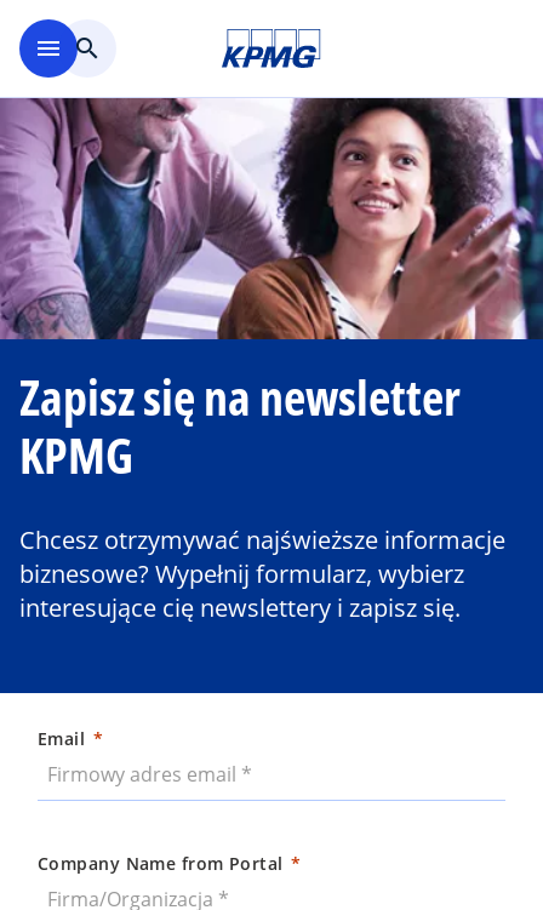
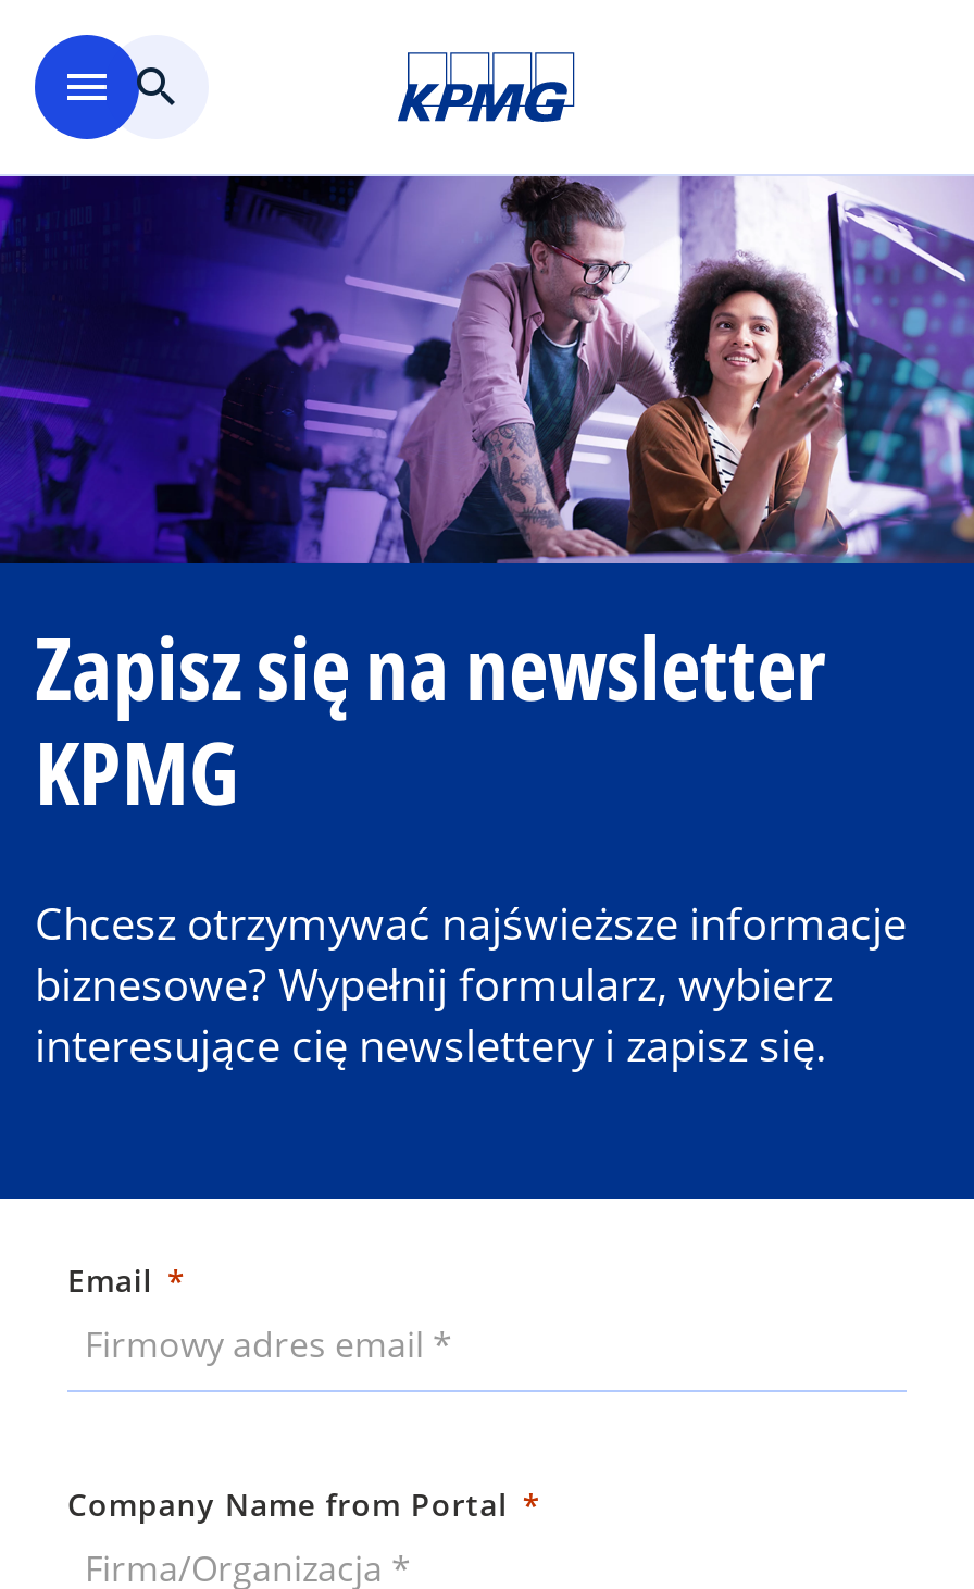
- [image]
+ [image]
